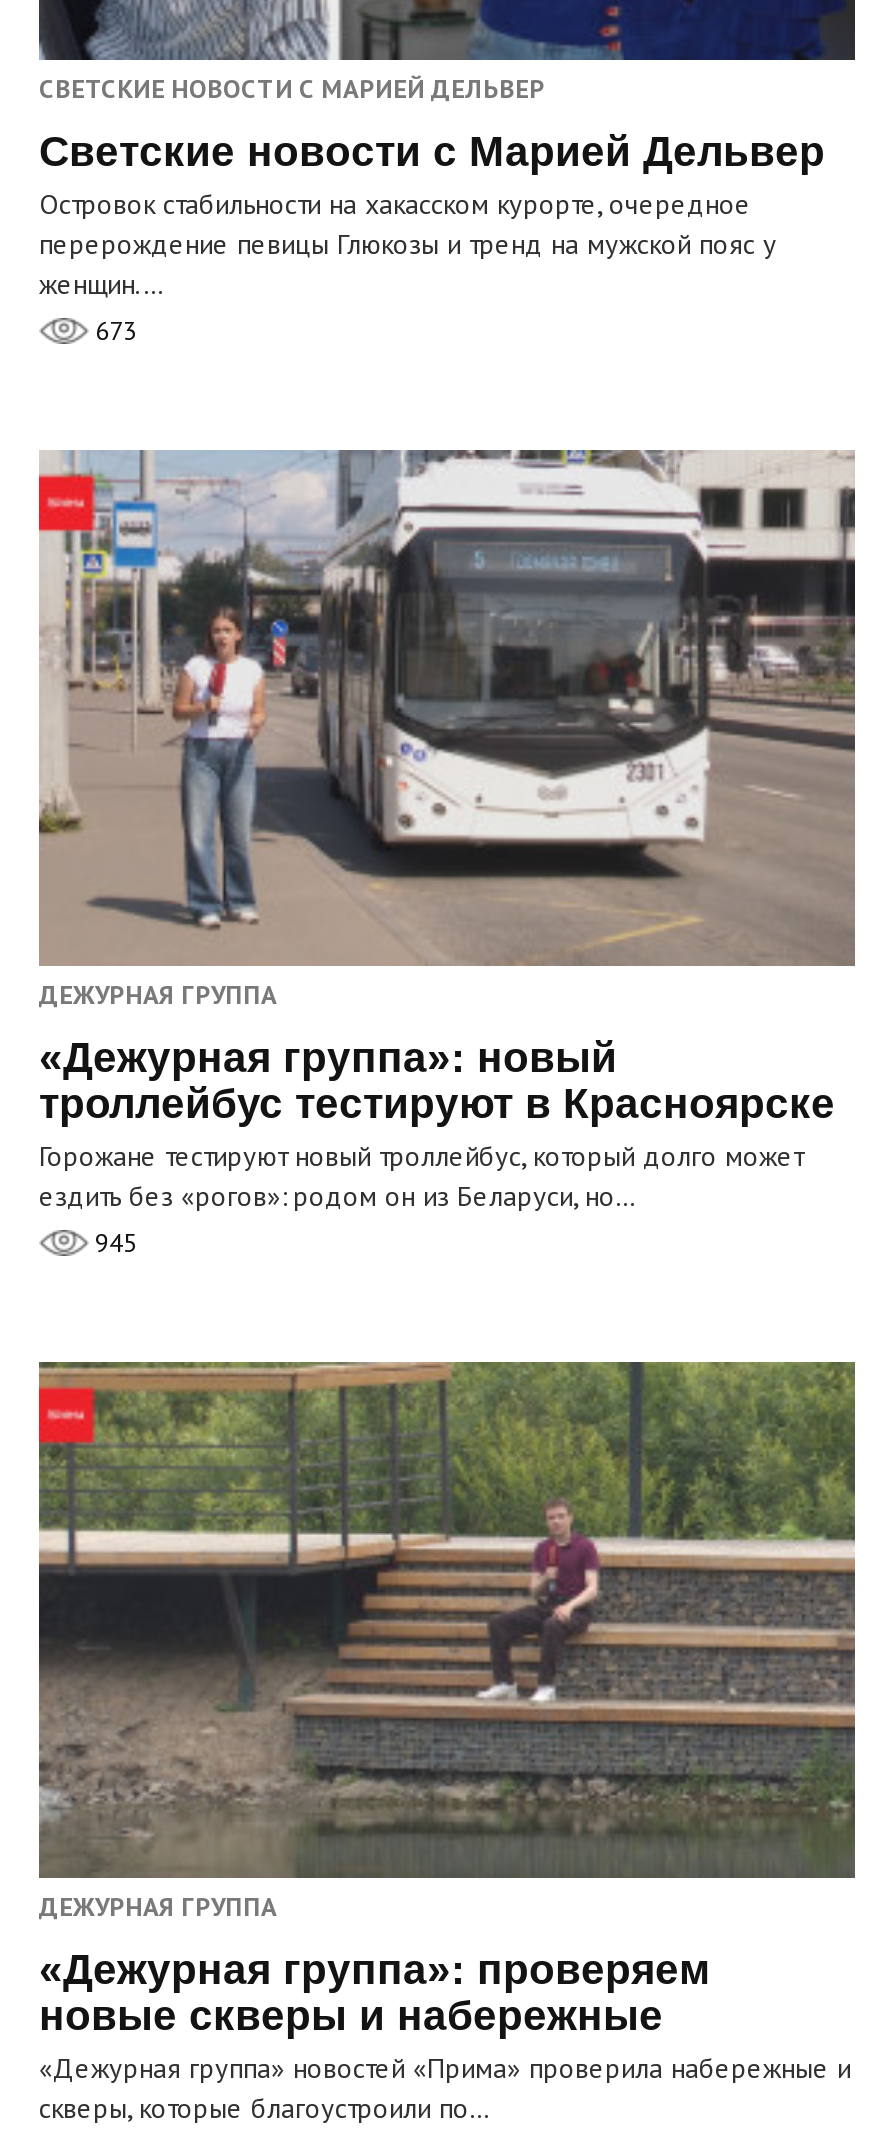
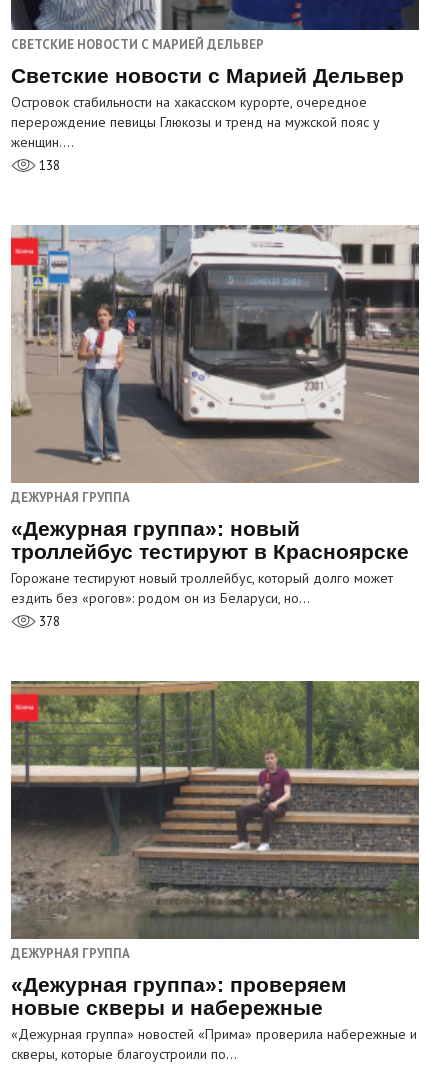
- 673
+ 138

- 945
+ 378
